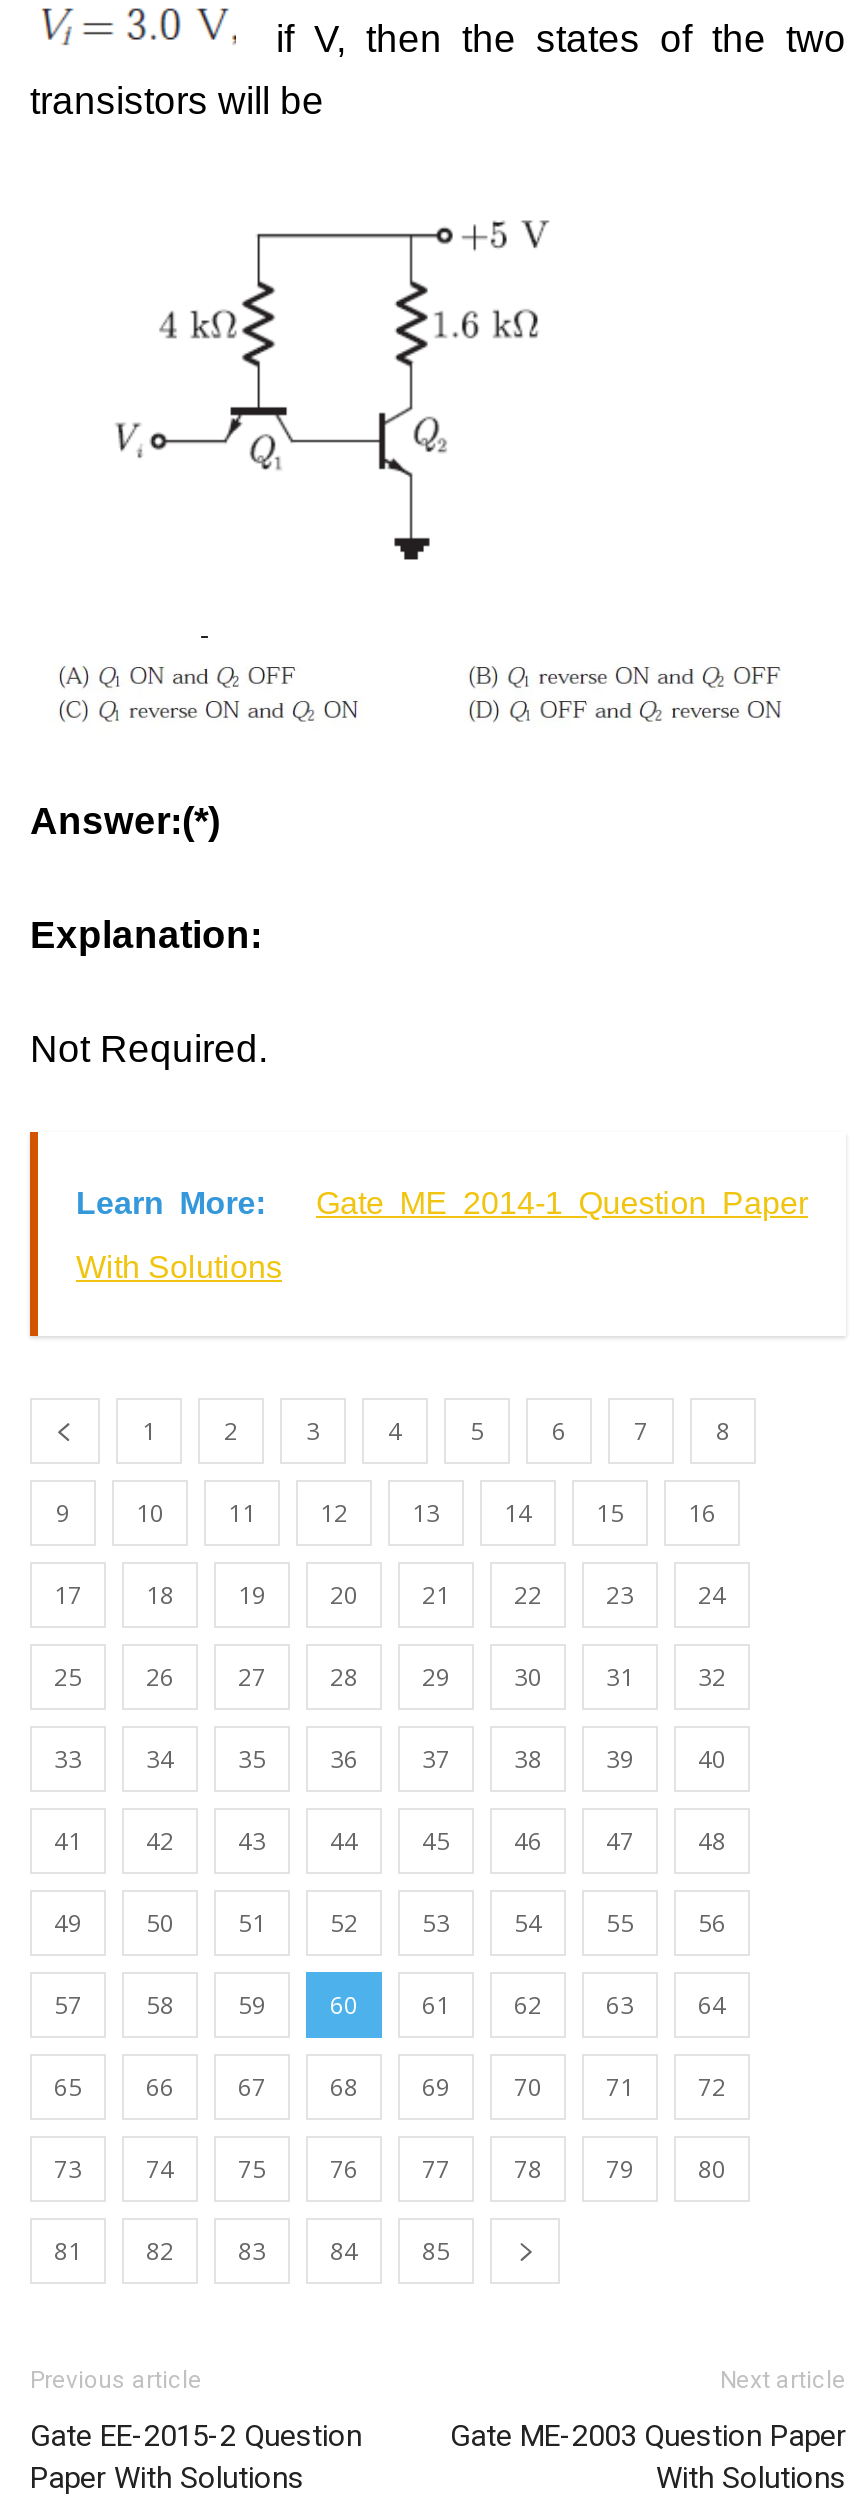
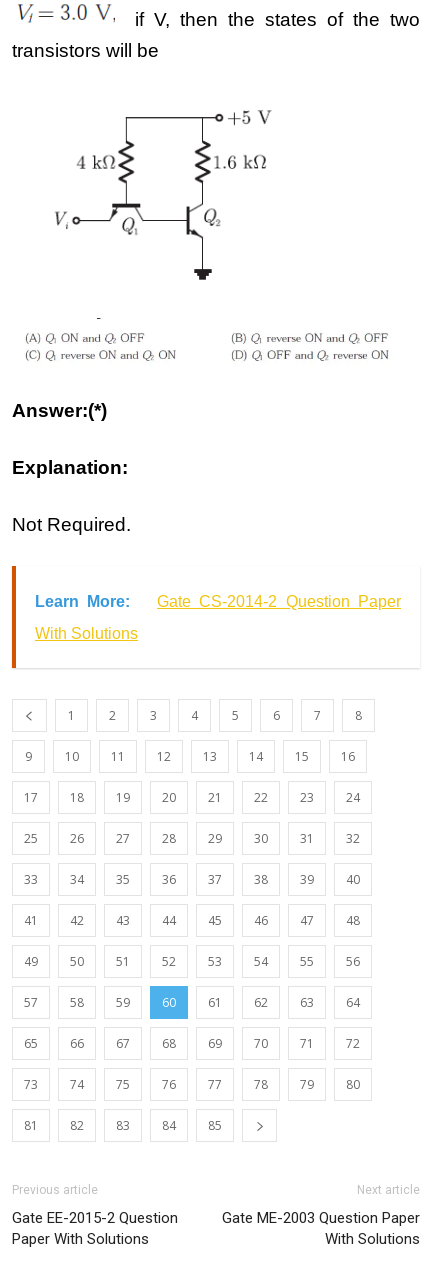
- Gate ME 2014-1 Question Paper
+ Gate CS-2014-2 Question Paper
